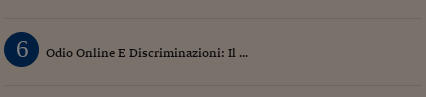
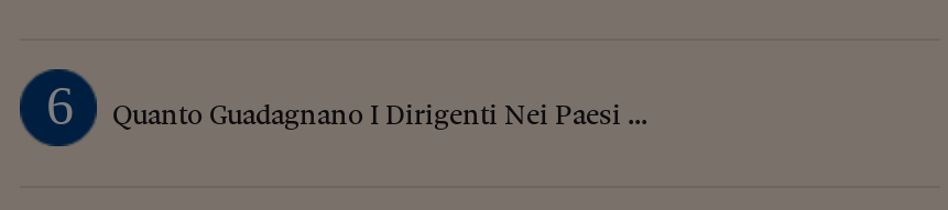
- 6 Odio Online E Discriminazioni: Il ...
+ 6 Quanto Guadagnano I Dirigenti Nei Paesi ...
